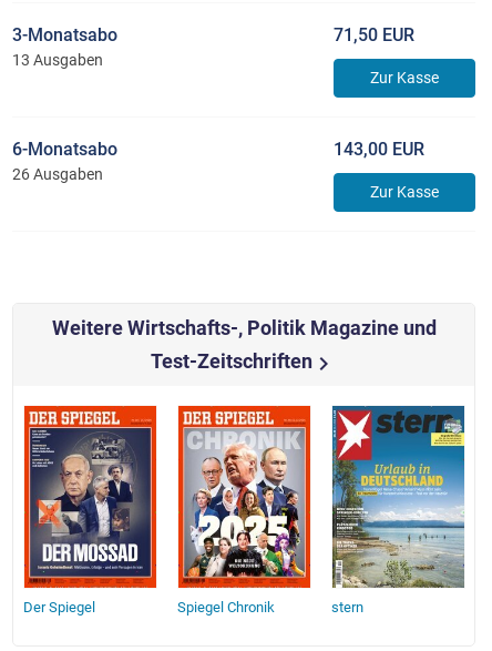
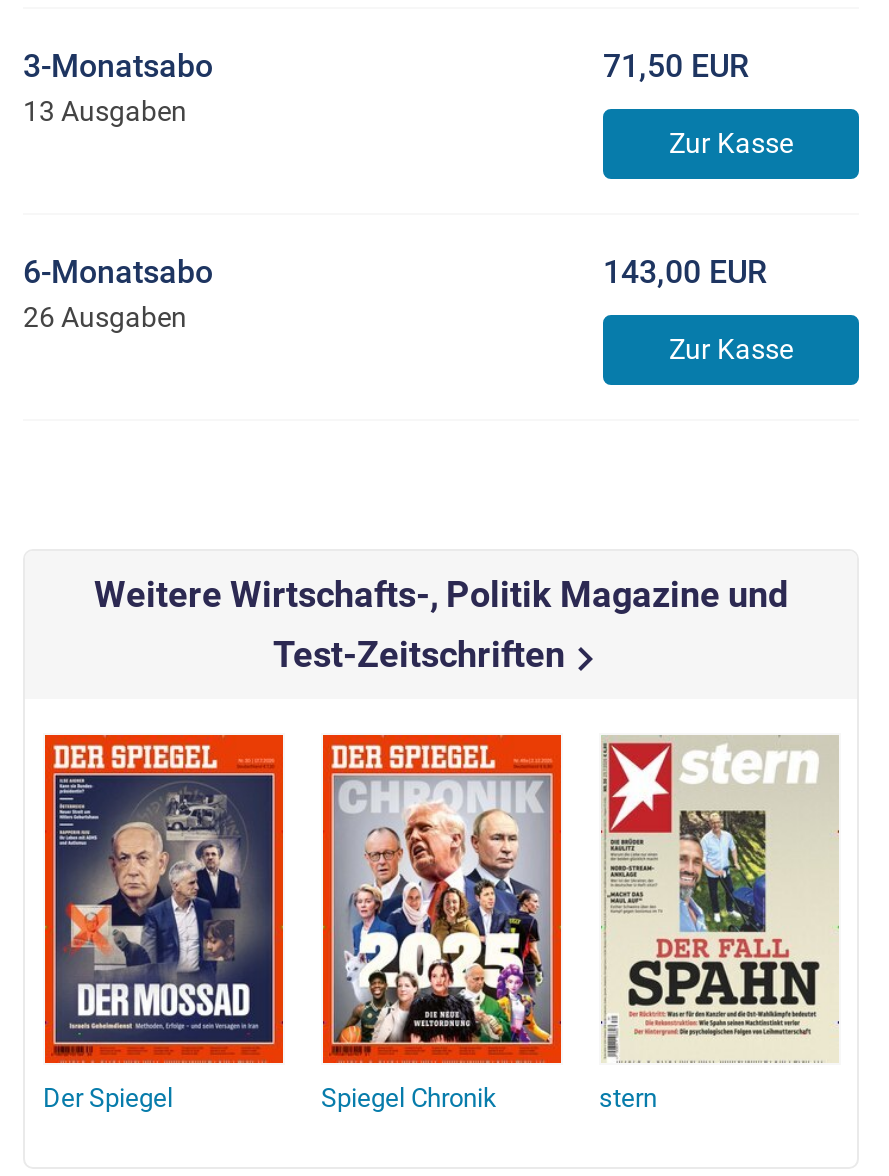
- [image]
+ [image]
